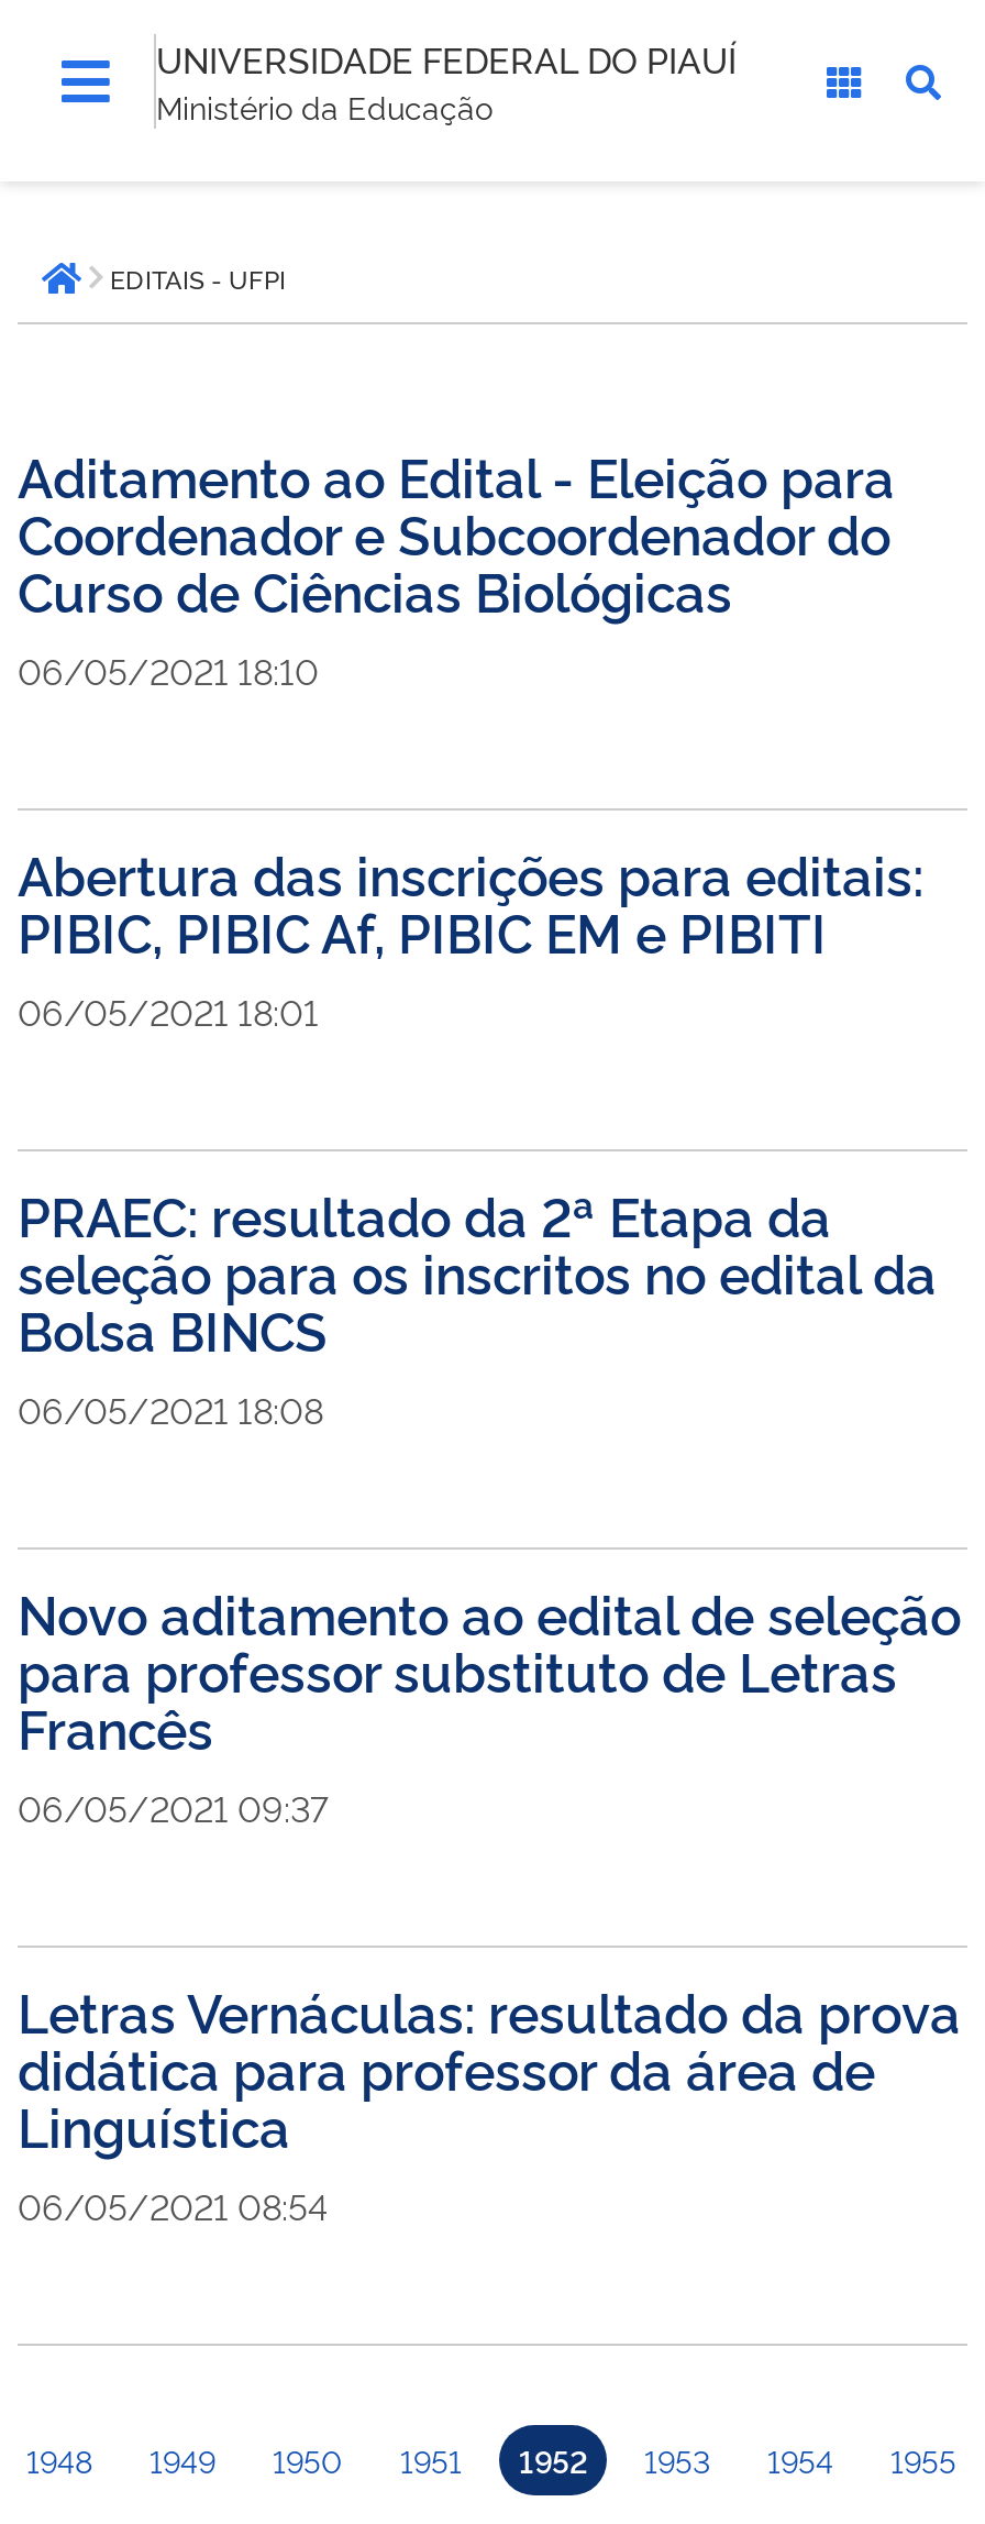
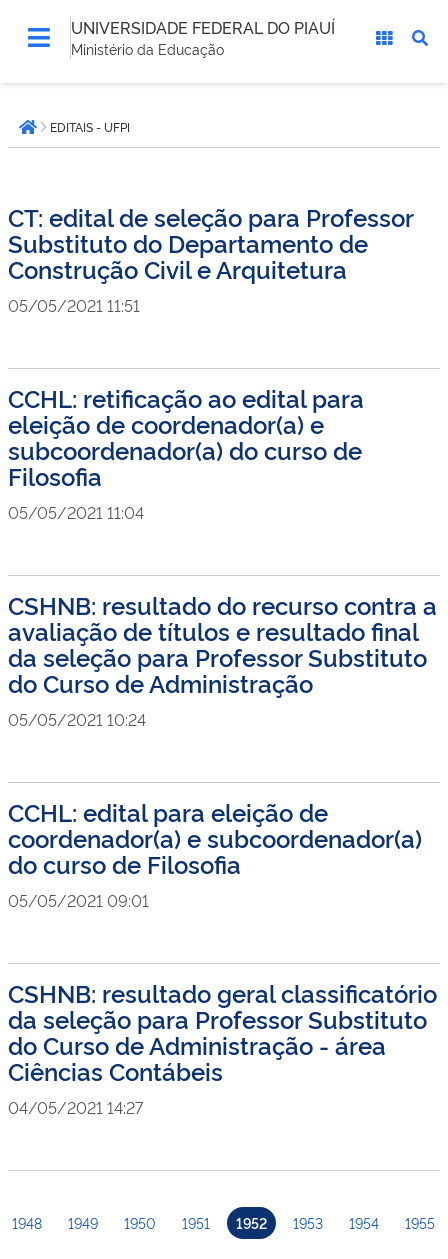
- Aditamento ao Edital - Eleição para
- Coordenador e Subcoordenador do
- Curso de Ciências Biológicas
- 06/05/2021 18:10
+ CT: edital de seleção para Professor
+ Substituto do Departamento de
+ Construção Civil e Arquitetura
+ 05/05/2021 11:51

- Abertura das inscrições para editais:
- PIBIC, PIBIC Af, PIBIC EM e PIBITI
- 06/05/2021 18:01
+ CCHL: retificação ao edital para
+ eleição de coordenador(a) e
+ subcoordenador(a) do curso de
+ Filosofia
+ 05/05/2021 11:04

- PRAEC: resultado da 2ª Etapa da
- seleção para os inscritos no edital da
- Bolsa BINCS
- 06/05/2021 18:08
+ CSHNB: resultado do recurso contra a
+ avaliação de títulos e resultado final
+ da seleção para Professor Substituto
+ do Curso de Administração
+ 05/05/2021 10:24

- Novo aditamento ao edital de seleção
- para professor substituto de Letras
- Francês
- 06/05/2021 09:37
+ CCHL: edital para eleição de
+ coordenador(a) e subcoordenador(a)
+ do curso de Filosofia
+ 05/05/2021 09:01

- Letras Vernáculas: resultado da prova
- didática para professor da área de
- Linguística
- 06/05/2021 08:54
+ CSHNB: resultado geral classificatório
+ da seleção para Professor Substituto
+ do Curso de Administração - área
+ Ciências Contábeis
+ 04/05/2021 14:27
